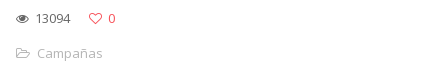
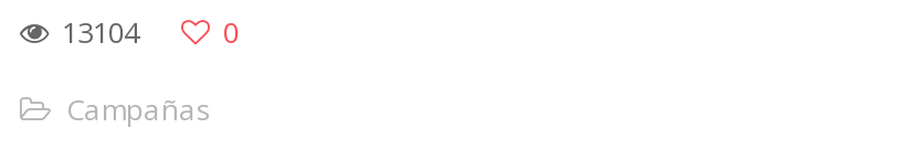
- 13094
+ 13104
